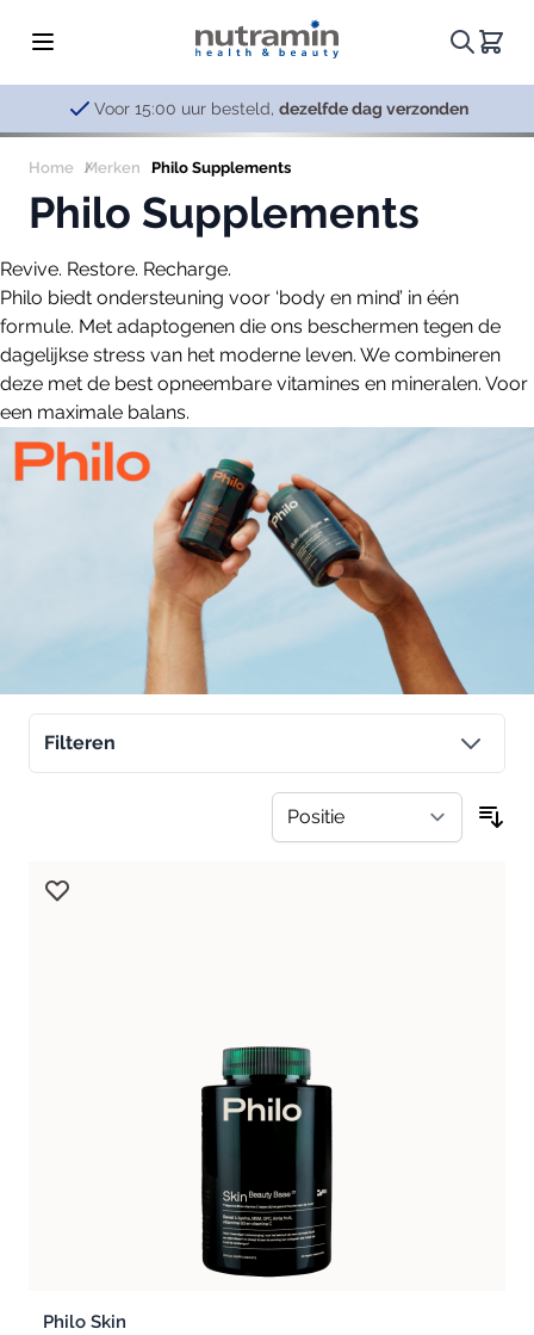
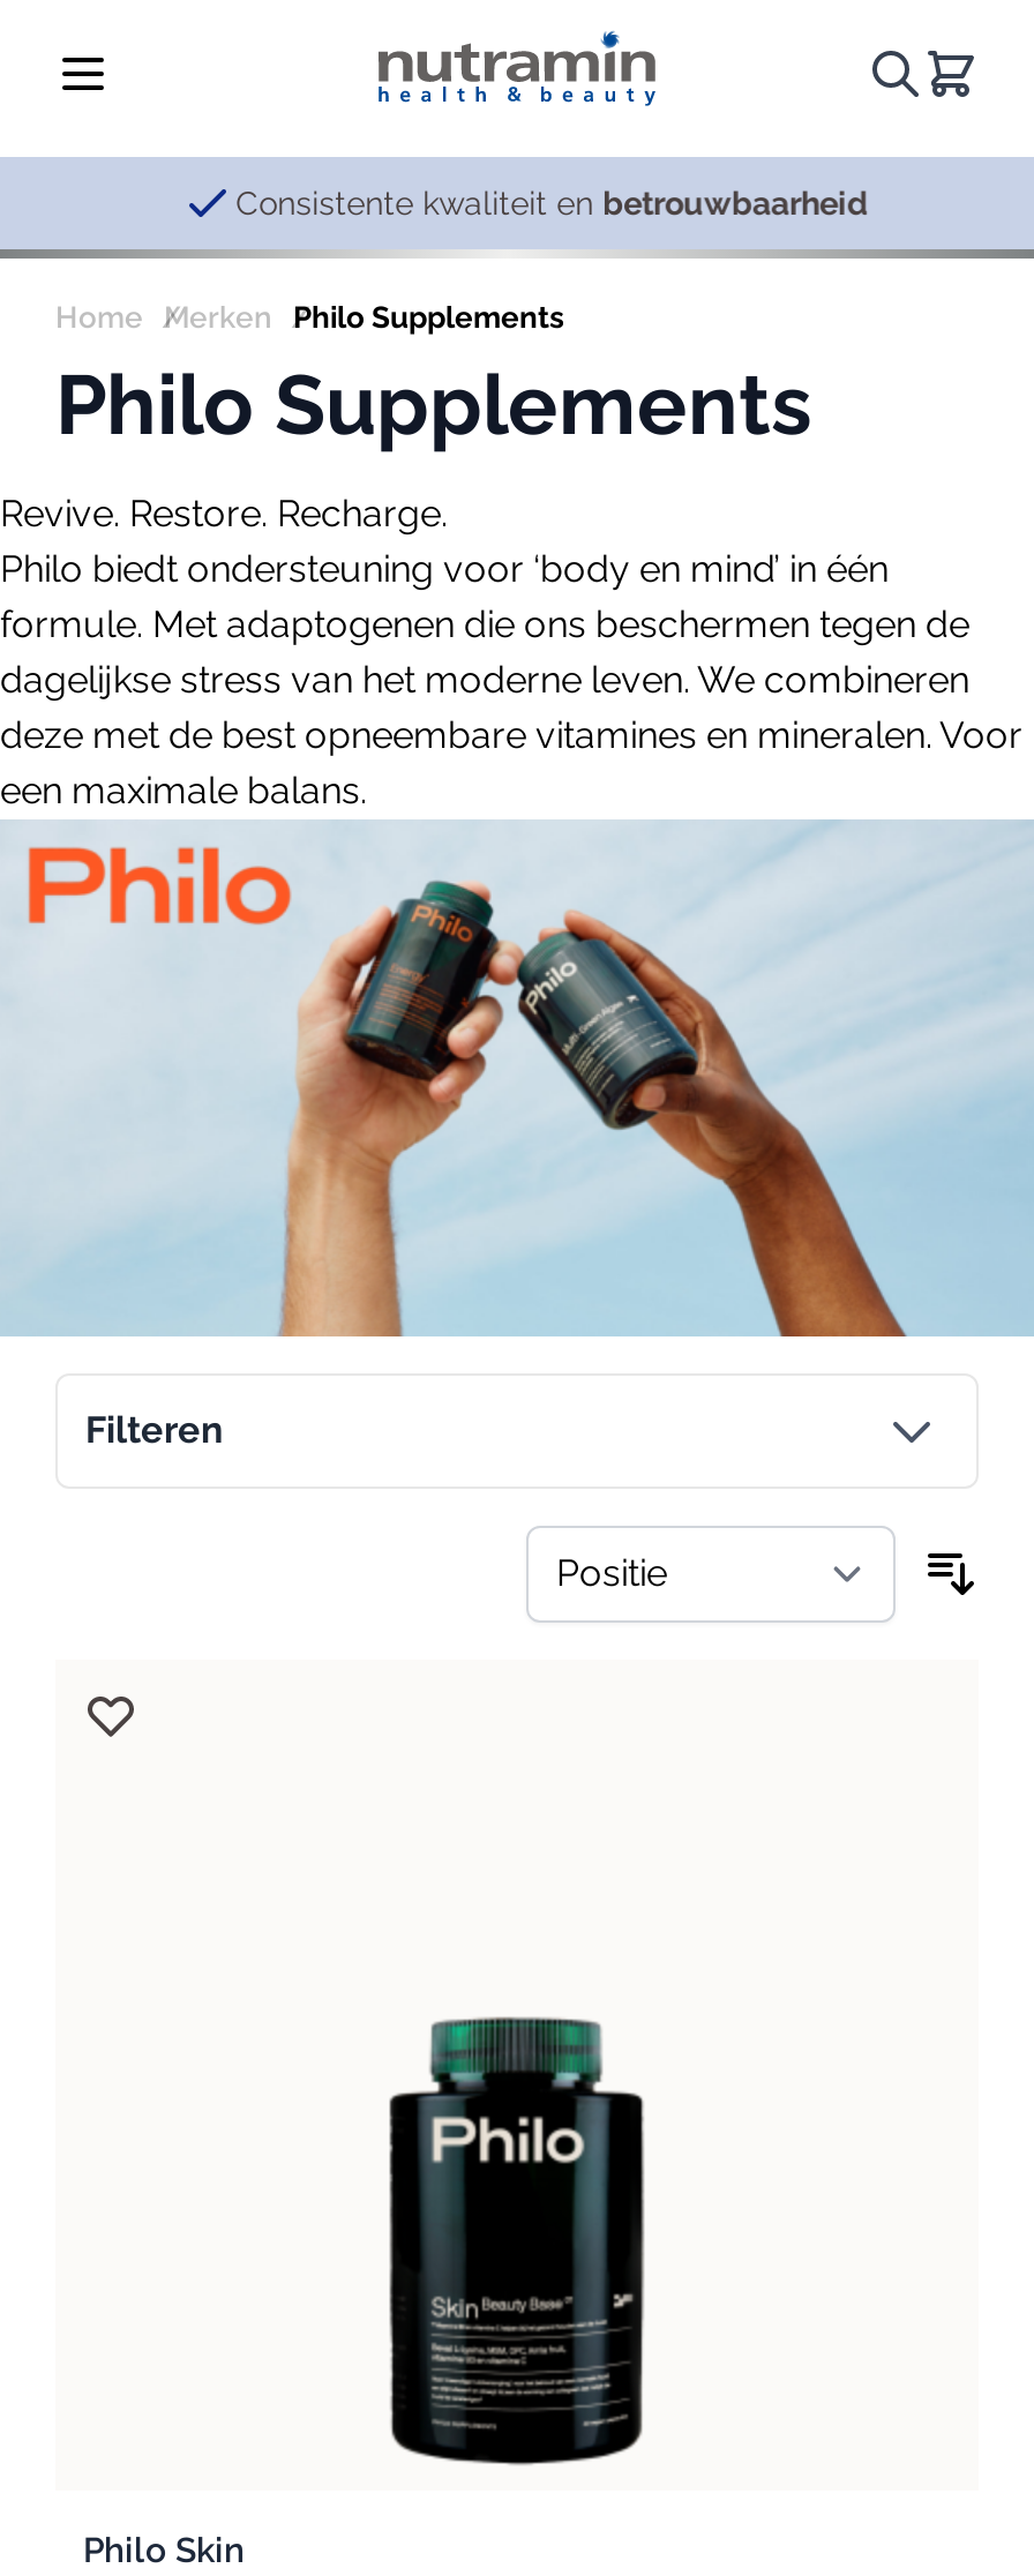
- Voor 15:00 uur besteld, dezelfde dag verzonden
+ Consistente kwaliteit en betrouwbaarheid
